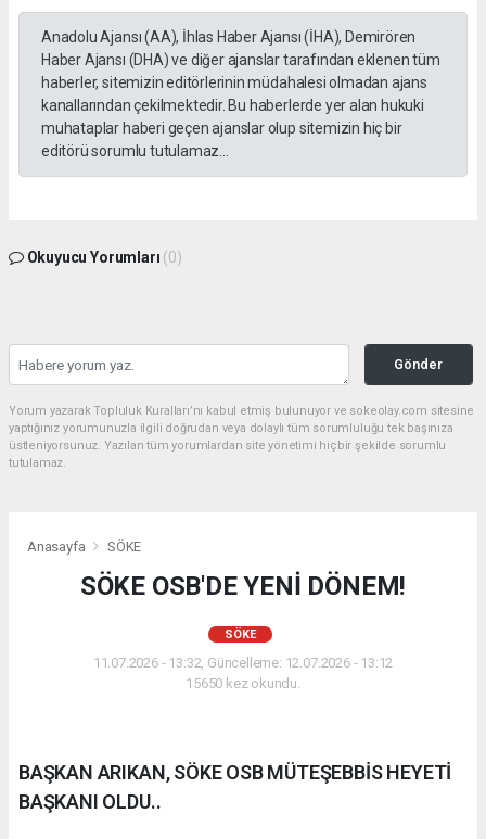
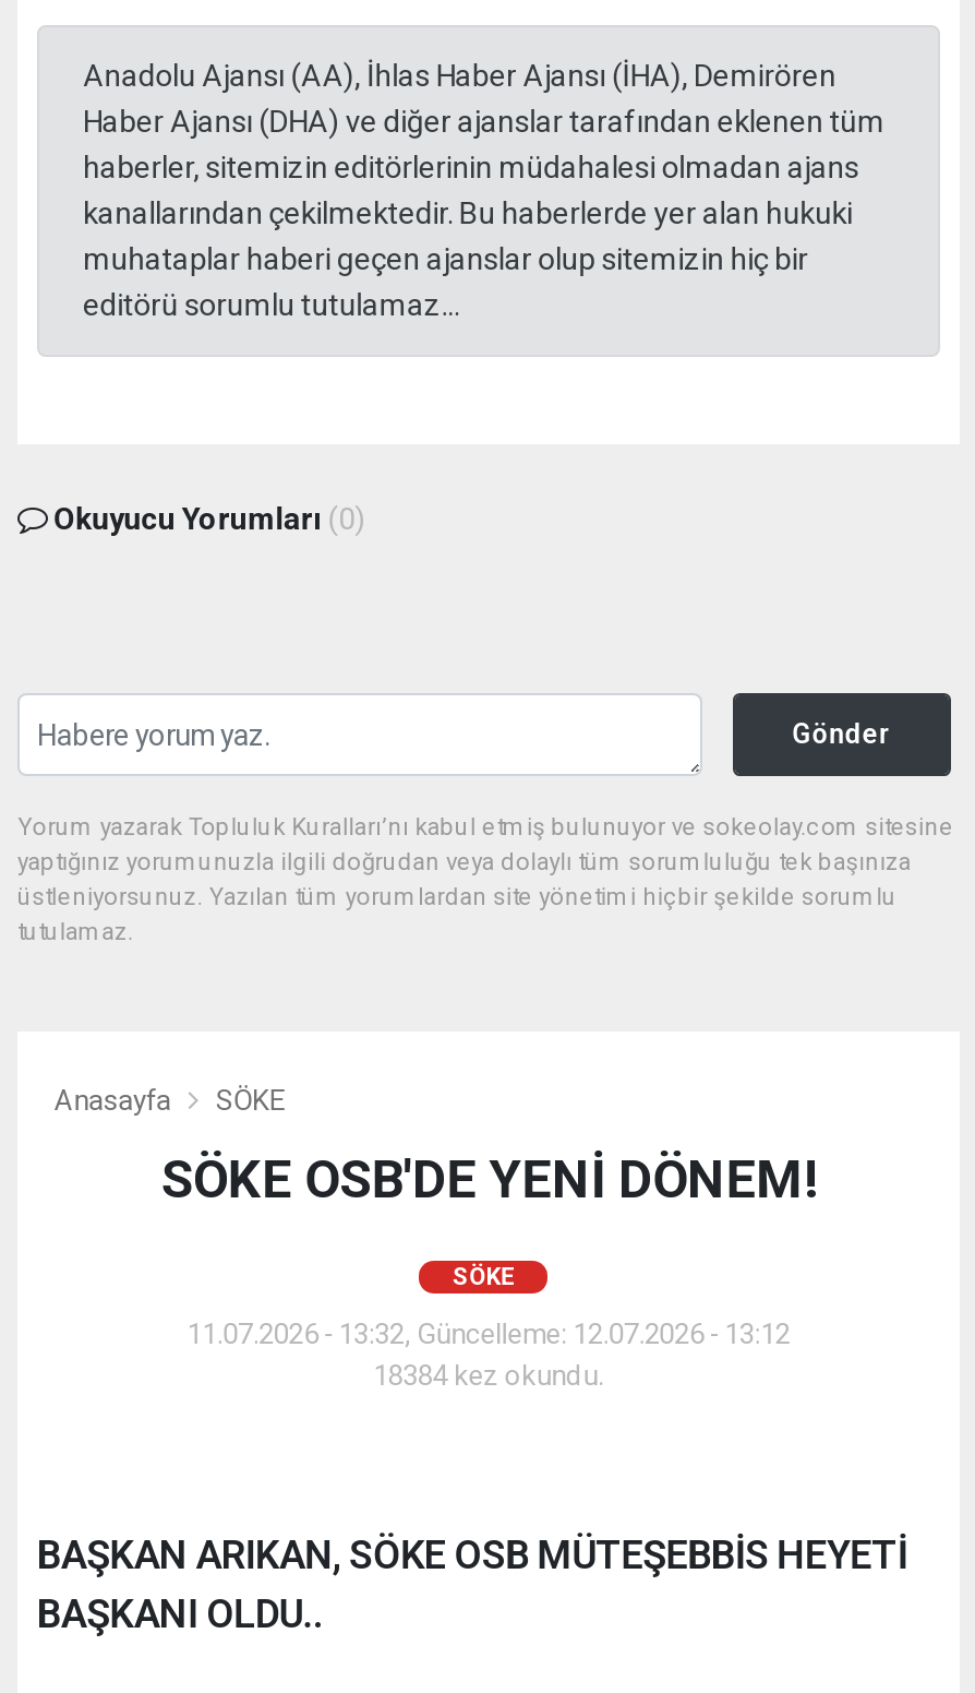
- 15650 kez okundu.
+ 18384 kez okundu.
